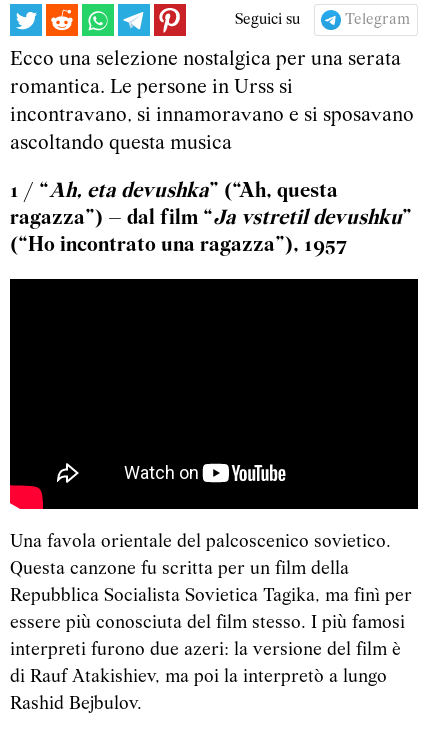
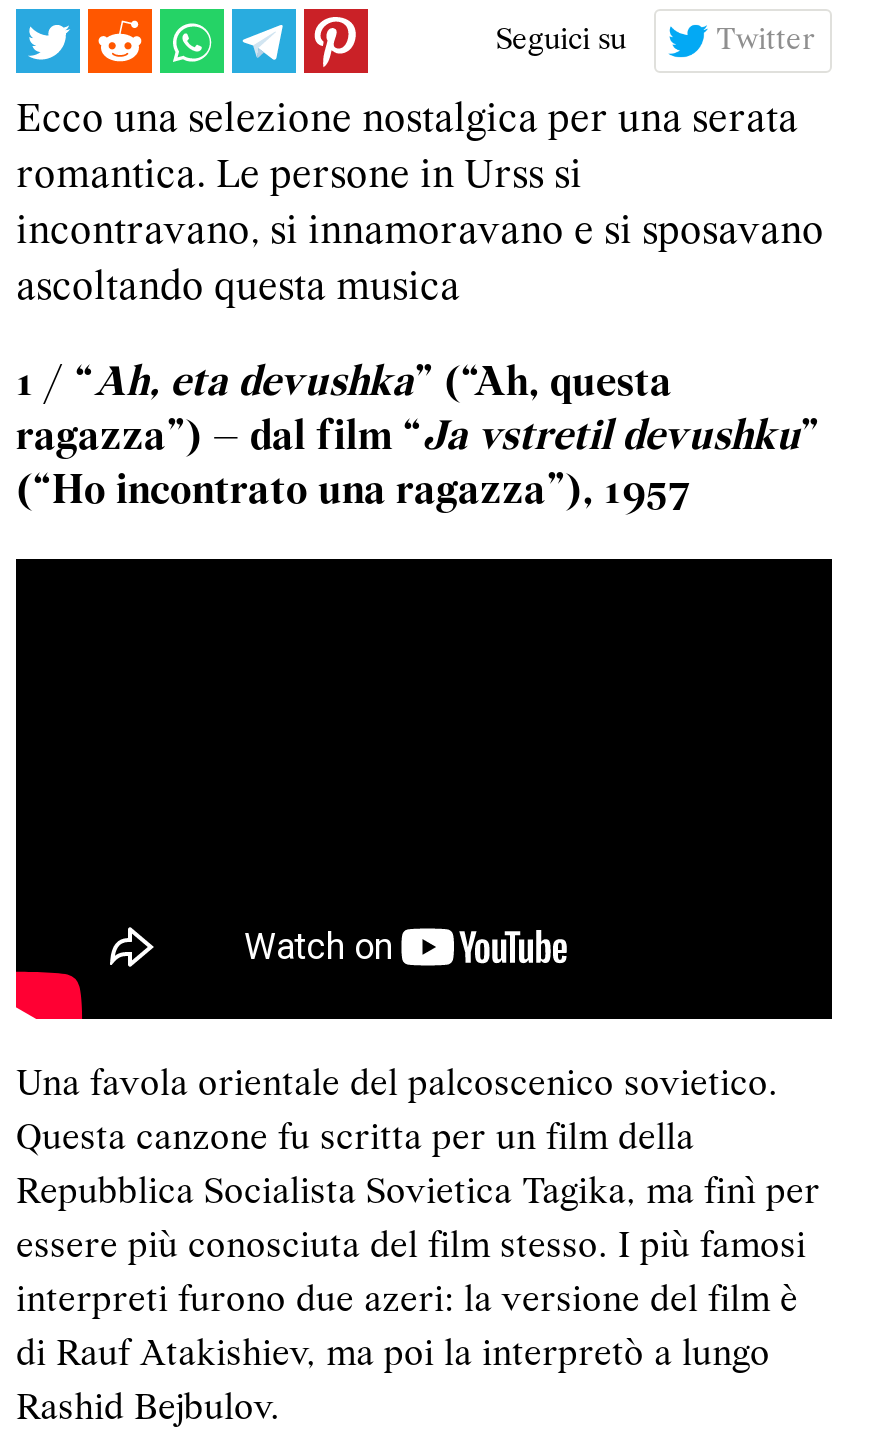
- Telegram
+ Twitter
